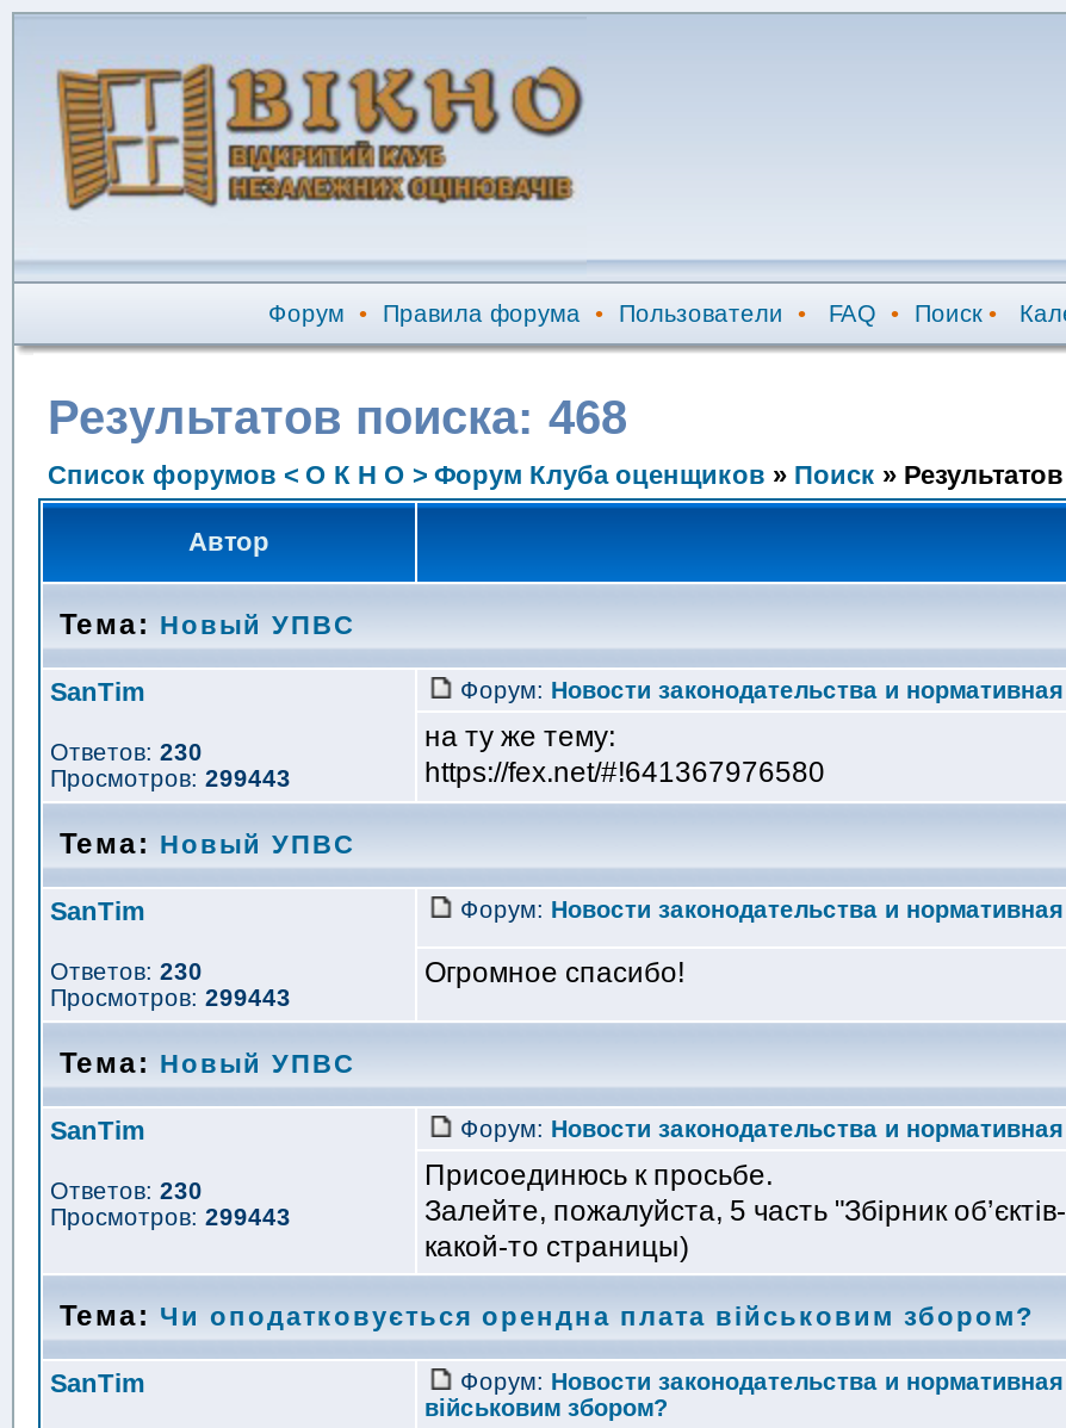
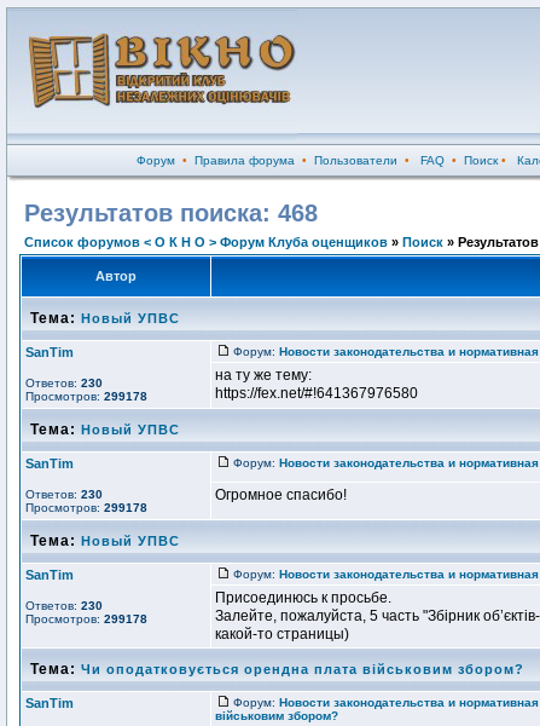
- Просмотров: 299443
+ Просмотров: 299178

- Просмотров: 299443
+ Просмотров: 299178

- Просмотров: 299443
+ Просмотров: 299178
